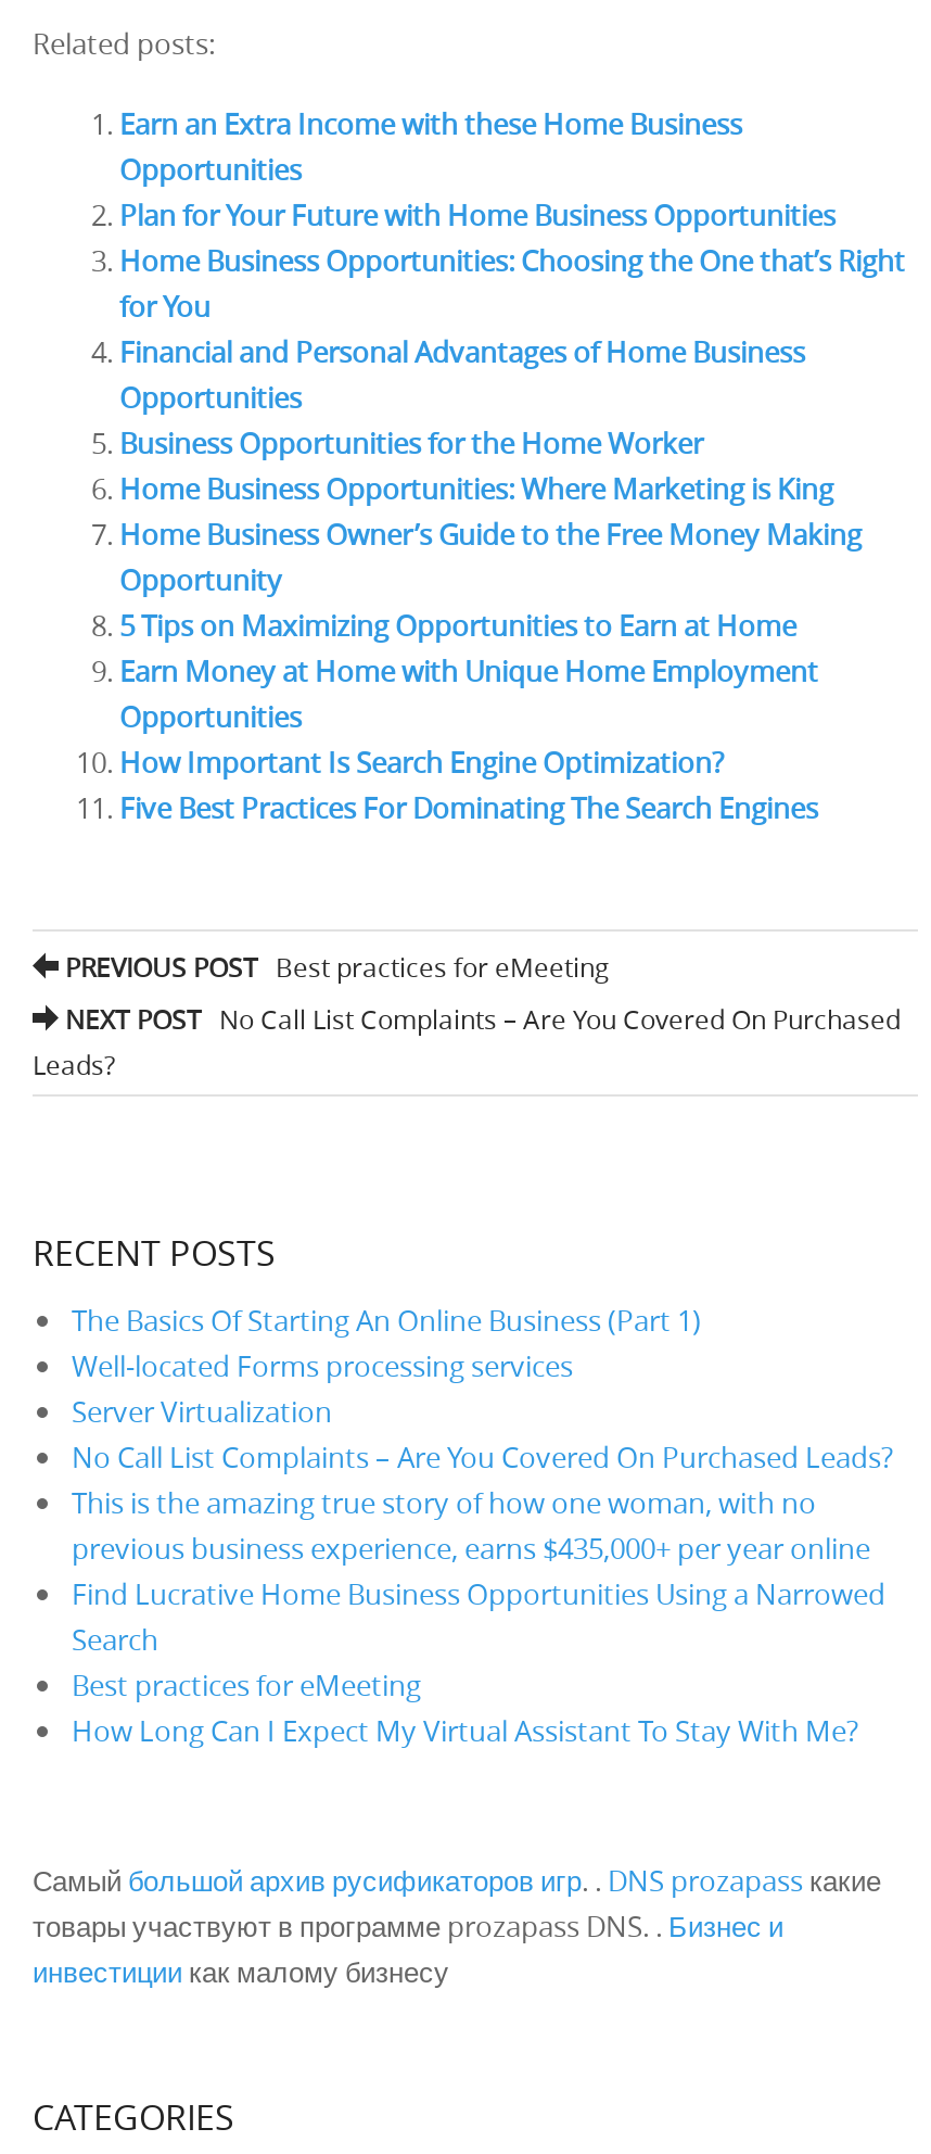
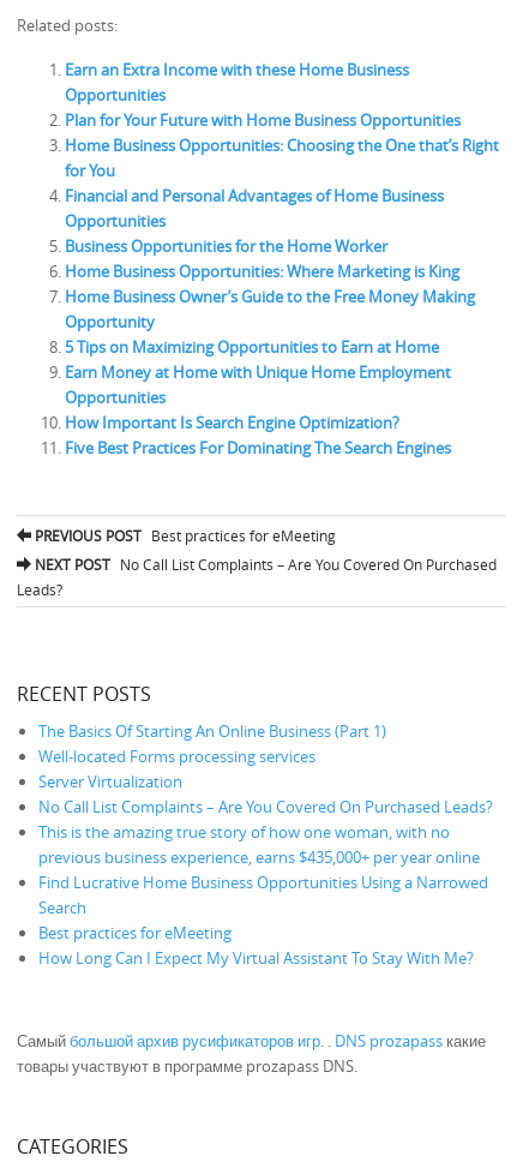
- товары участвуют в программе prozapass DNS. . Бизнес и
- инвестиции как малому бизнесу
+ товары участвуют в программе prozapass DNS.
